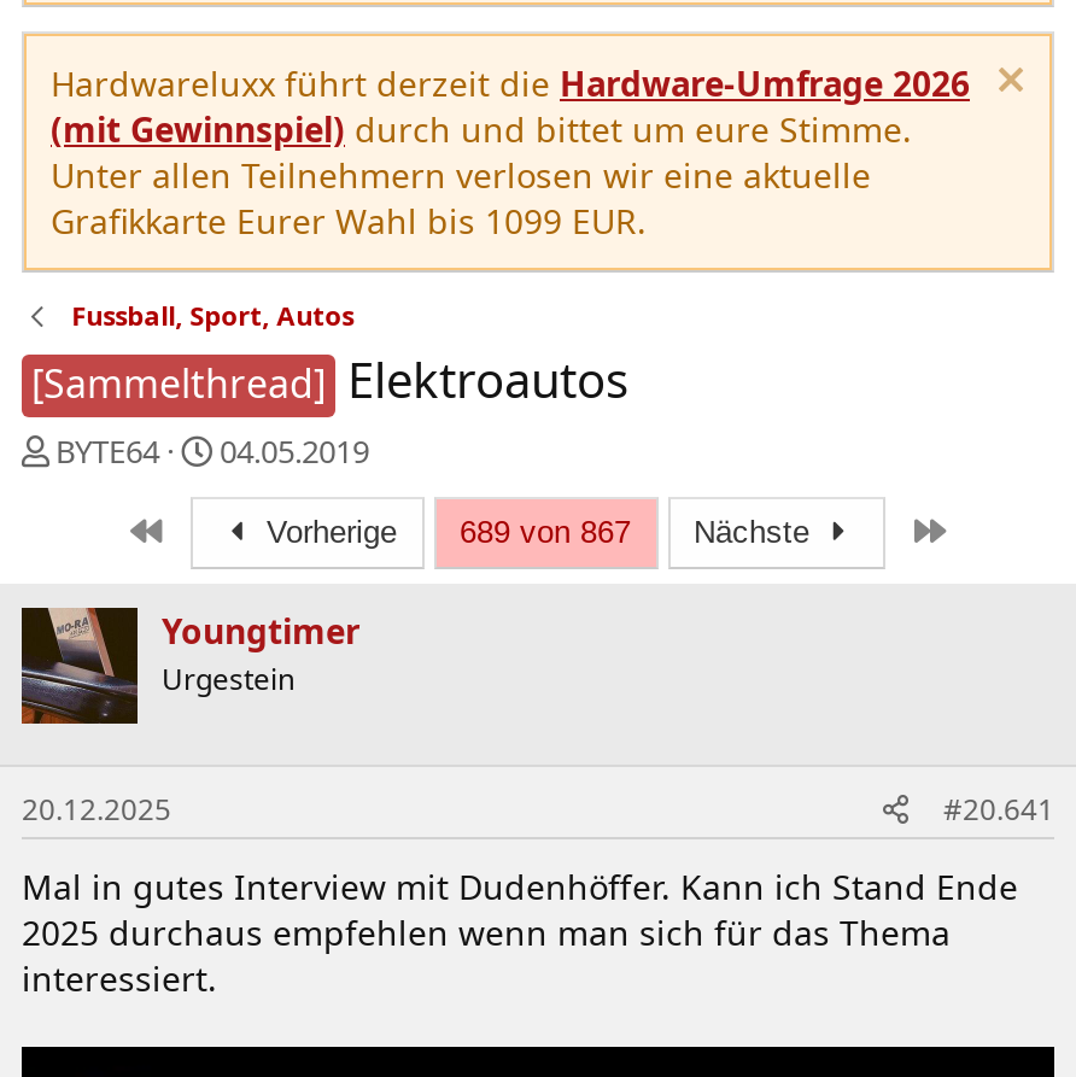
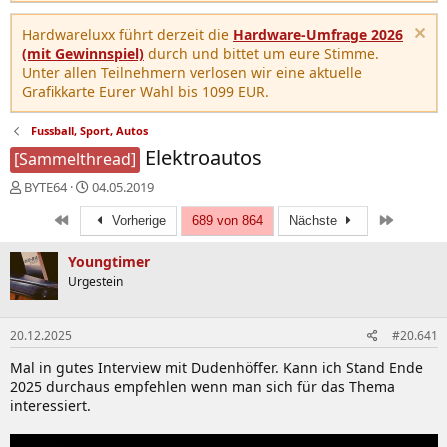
- 689 von 867
+ 689 von 864
